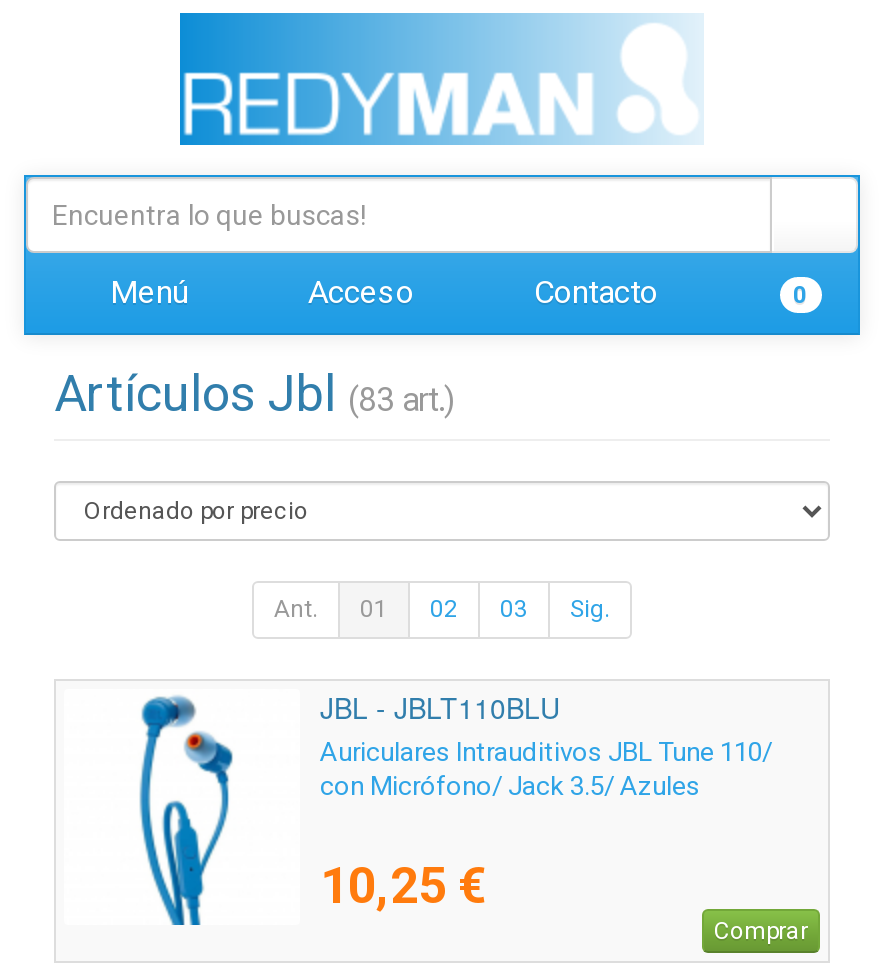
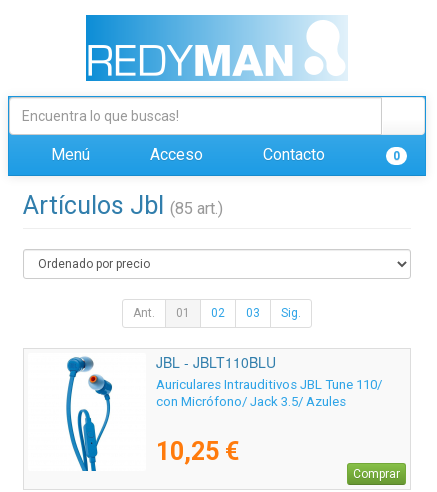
- Artículos Jbl (83 art.)
+ Artículos Jbl (85 art.)
